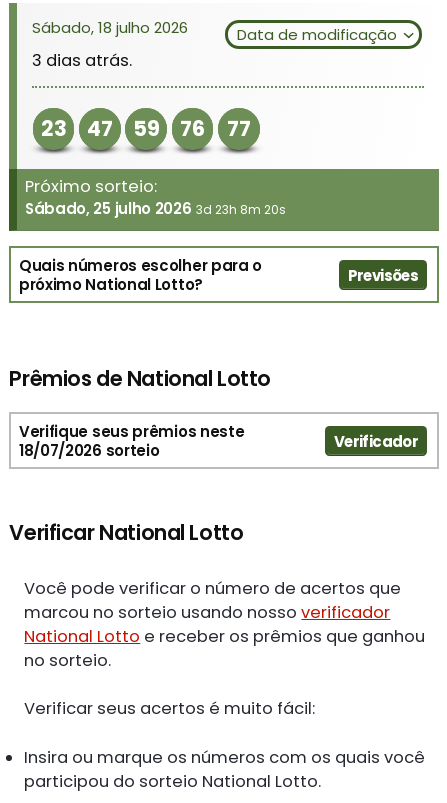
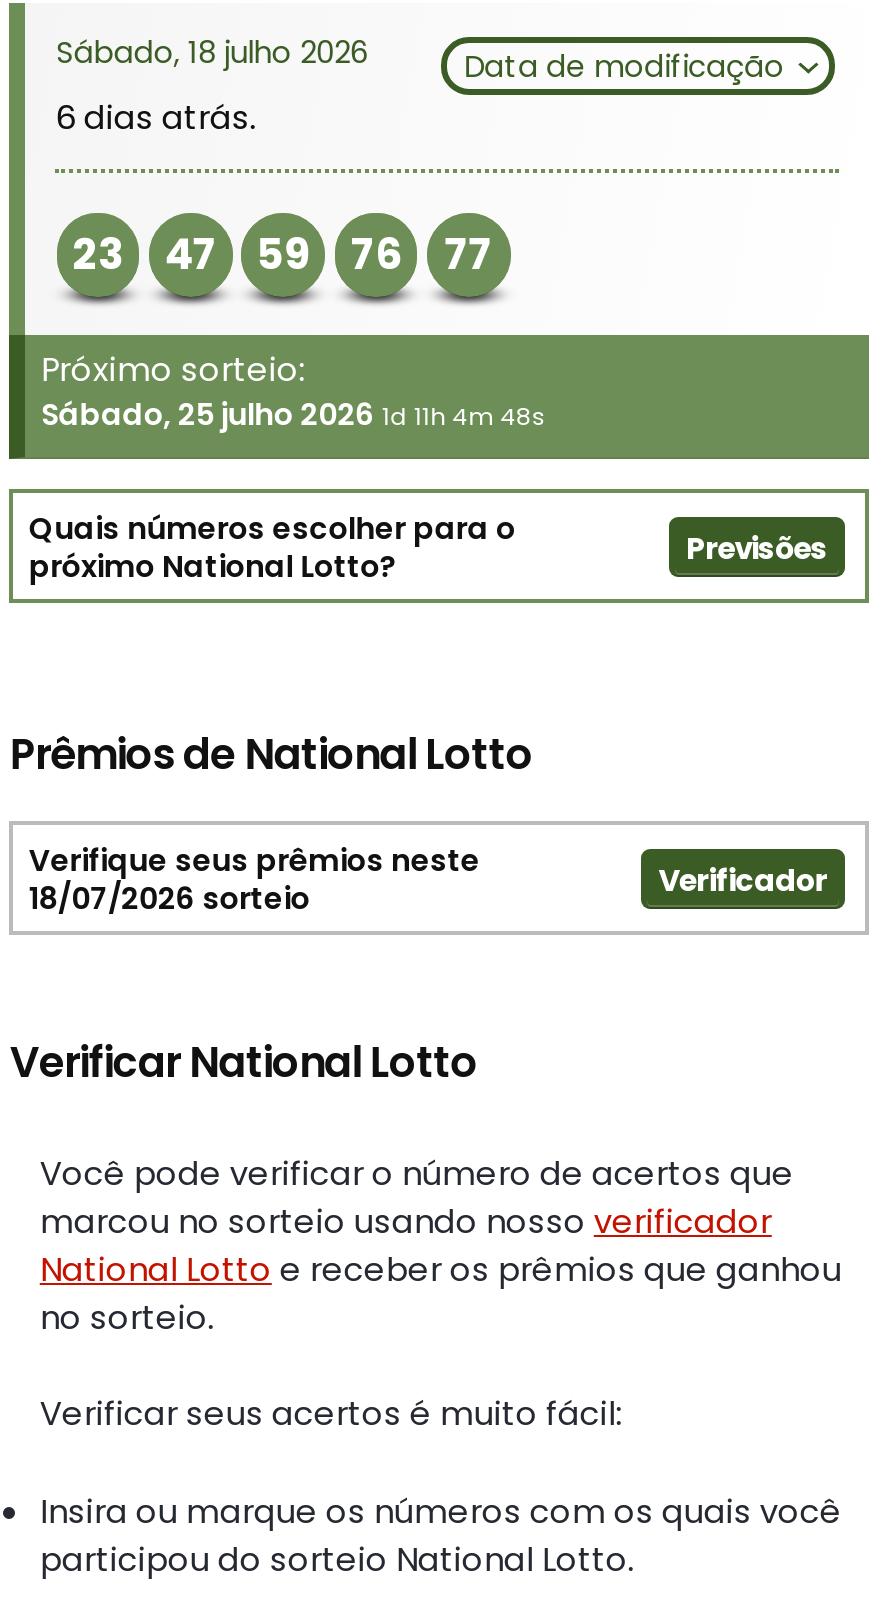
- 3 dias atrás.
+ 6 dias atrás.

- Sábado, 25 julho 2026 3d 23h 8m 20s
+ Sábado, 25 julho 2026 1d 11h 4m 48s
